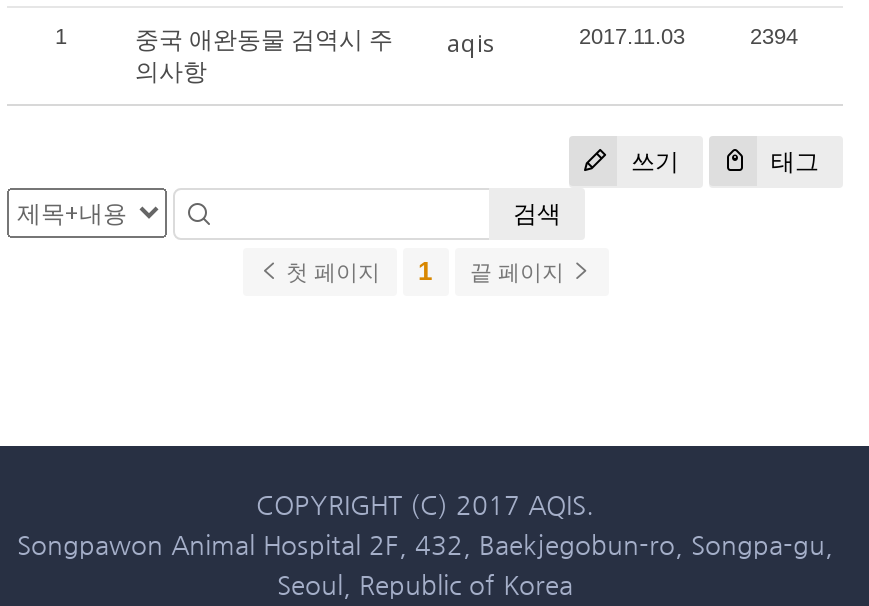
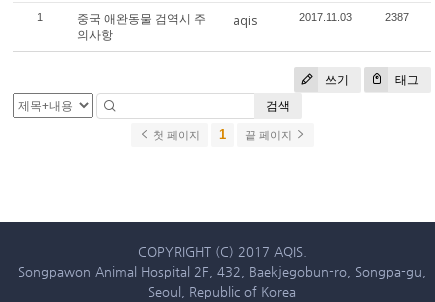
- 2394
+ 2387
